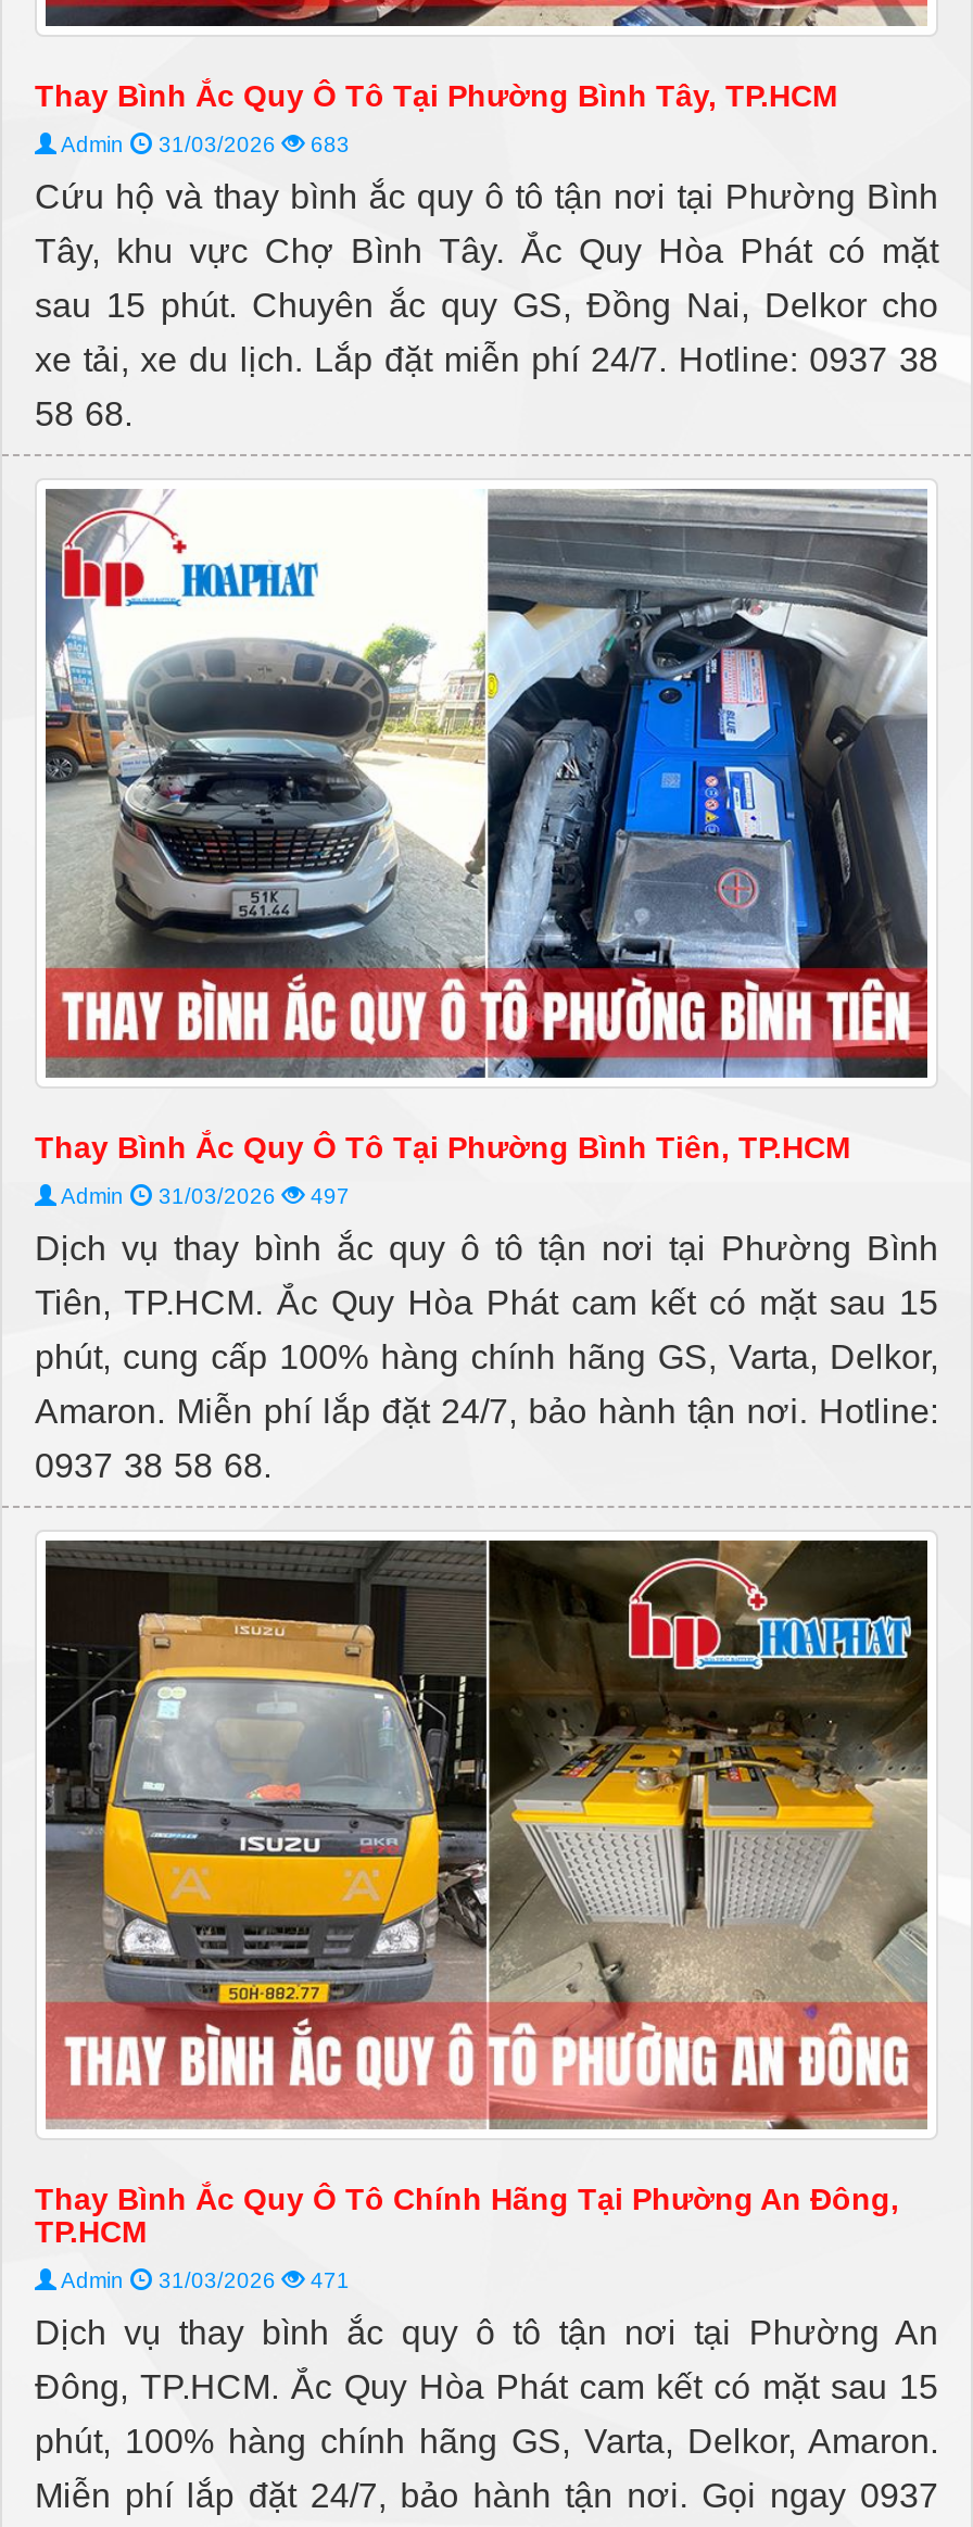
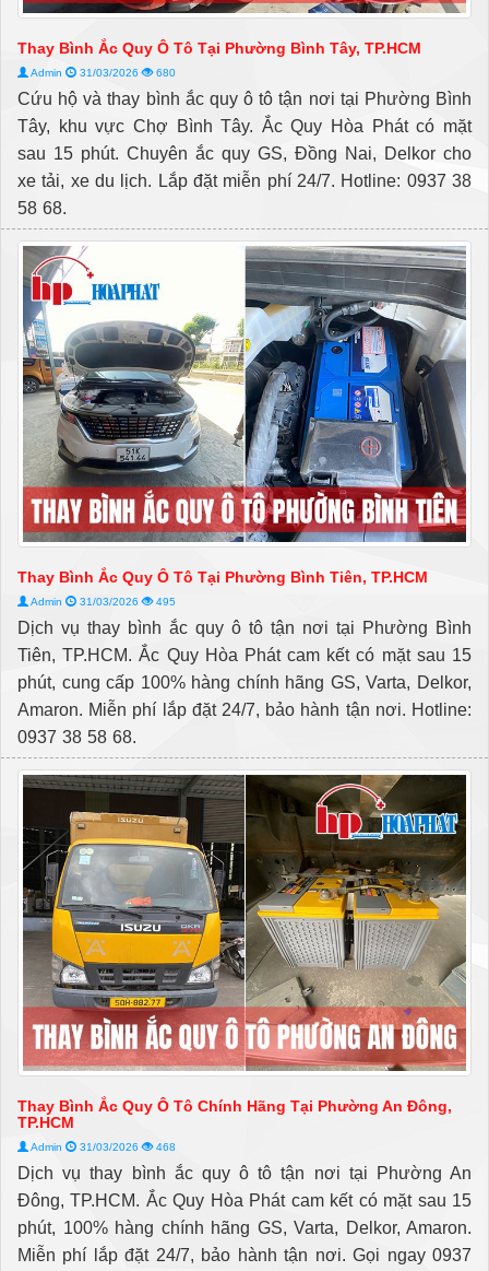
- Admin 31/03/2026 683
+ Admin 31/03/2026 680

- Admin 31/03/2026 497
+ Admin 31/03/2026 495

- Admin 31/03/2026 471
+ Admin 31/03/2026 468
